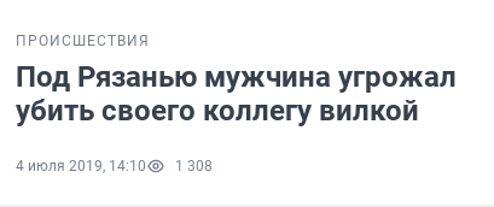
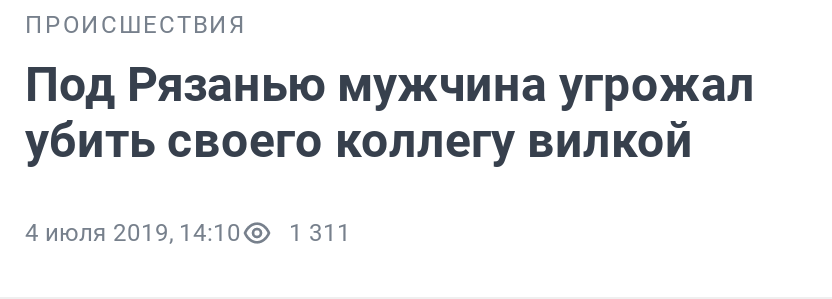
- 4 июля 2019, 14:10 1 308
+ 4 июля 2019, 14:10 1 311
